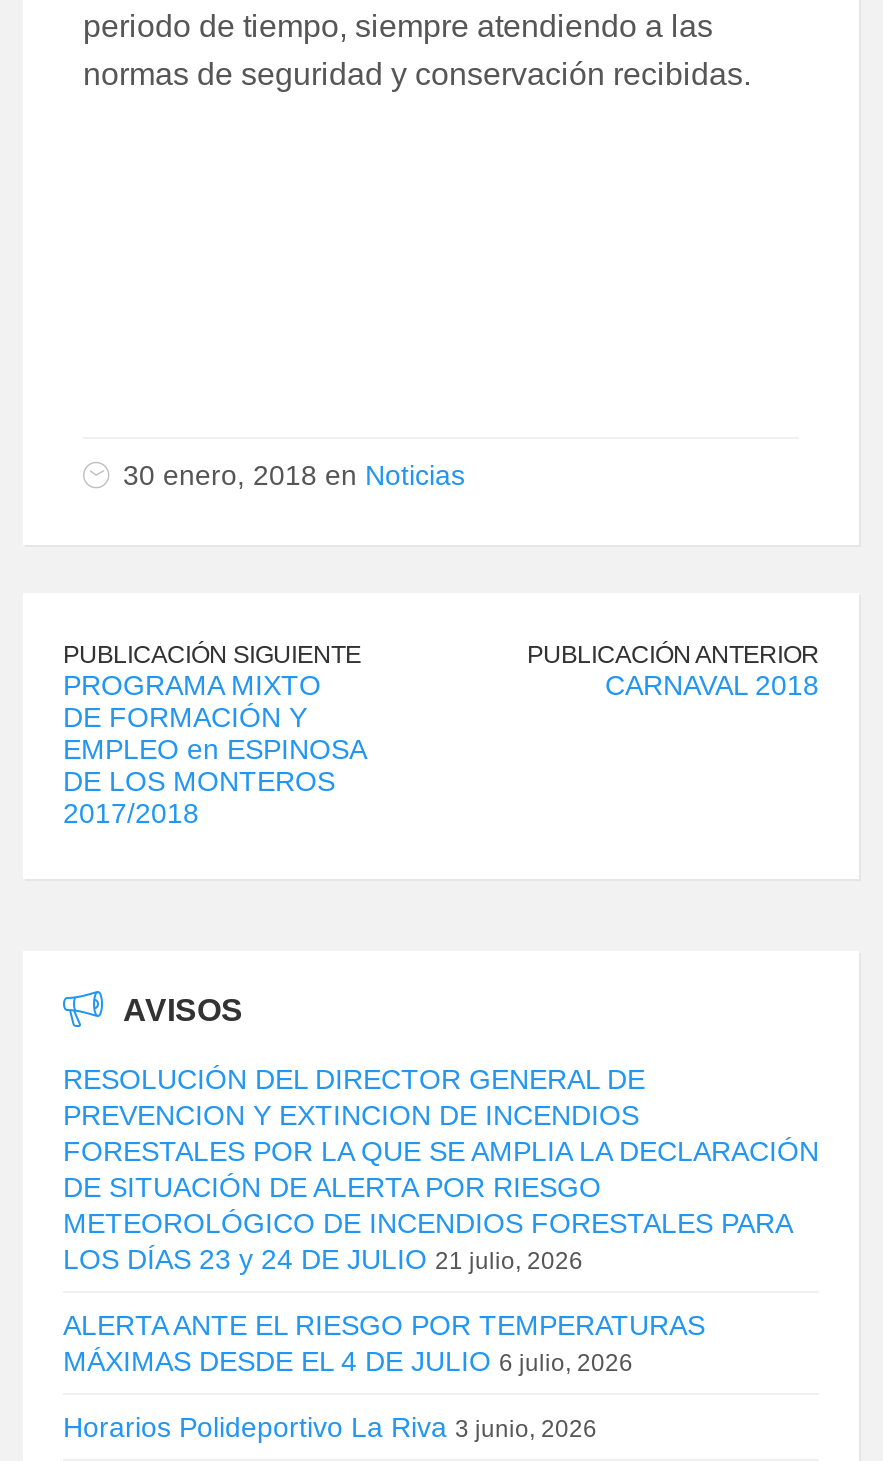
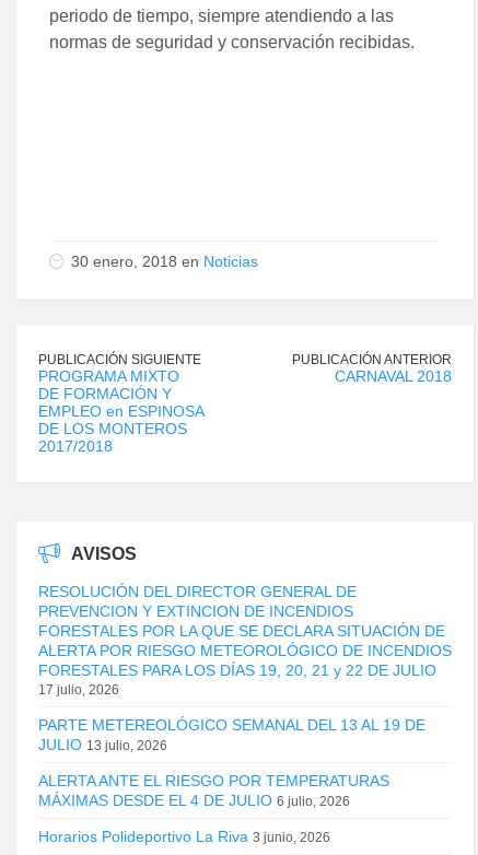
- FORESTALES POR LA QUE SE AMPLIA LA DECLARACIÓN
- DE SITUACIÓN DE ALERTA POR RIESGO
- METEOROLÓGICO DE INCENDIOS FORESTALES PARA
- LOS DÍAS 23 y 24 DE JULIO 21 julio, 2026
+ FORESTALES POR LA QUE SE DECLARA SITUACIÓN DE
+ ALERTA POR RIESGO METEOROLÓGICO DE INCENDIOS
+ FORESTALES PARA LOS DÍAS 19, 20, 21 y 22 DE JULIO
+ 17 julio, 2026
+ PARTE METEREOLÓGICO SEMANAL DEL 13 AL 19 DE
+ JULIO 13 julio, 2026
